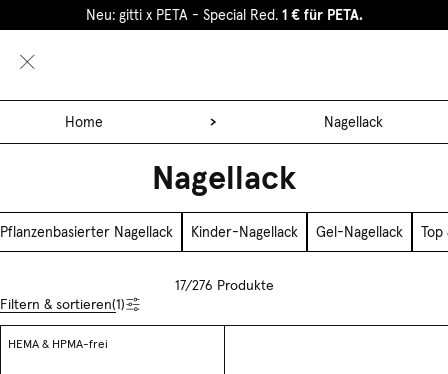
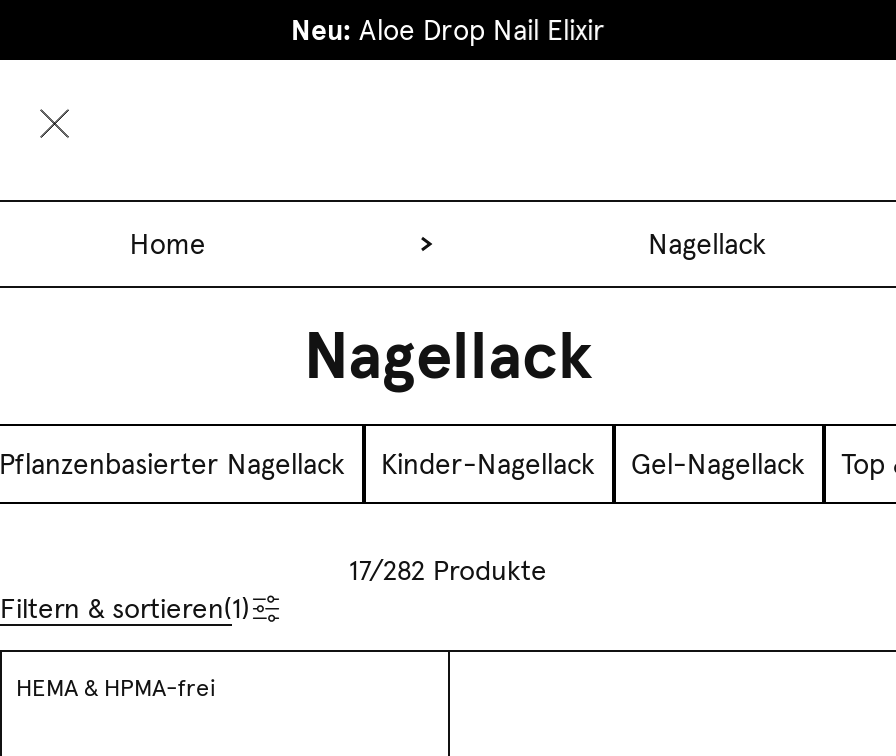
- Neu: gitti x PETA - Special Red. 1 € für PETA.
+ Neu: Aloe Drop Nail Elixir

- 17/276 Produkte
+ 17/282 Produkte
